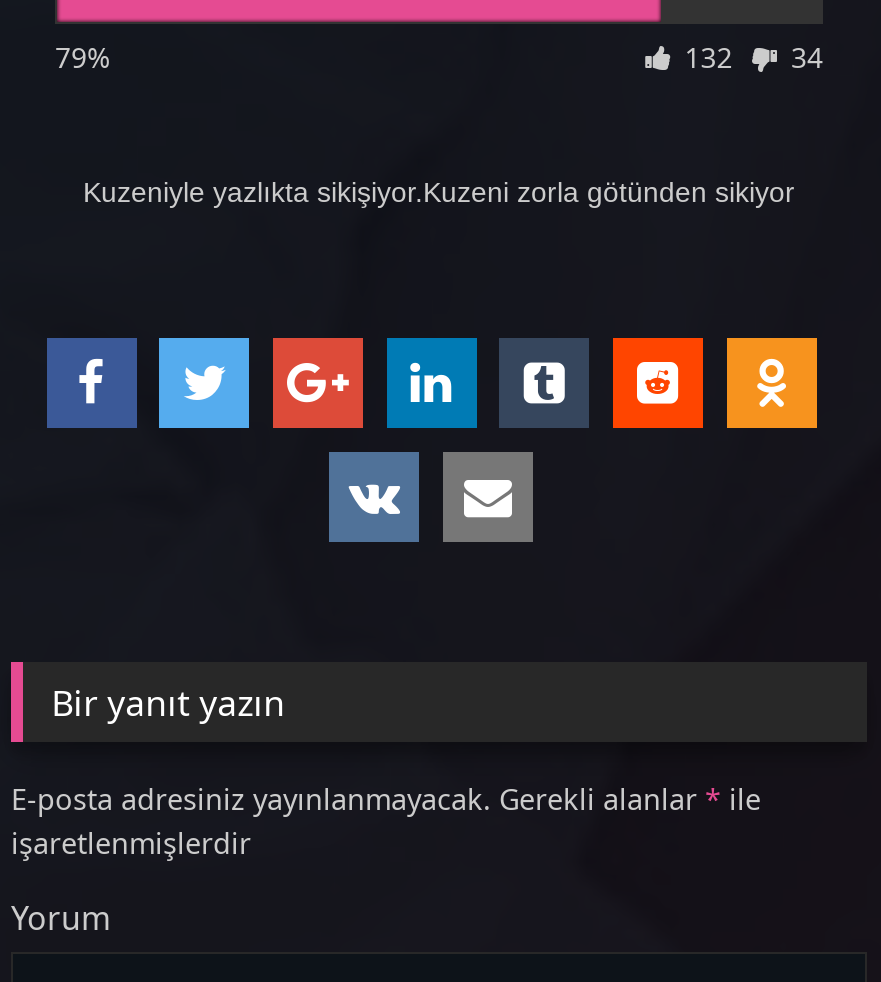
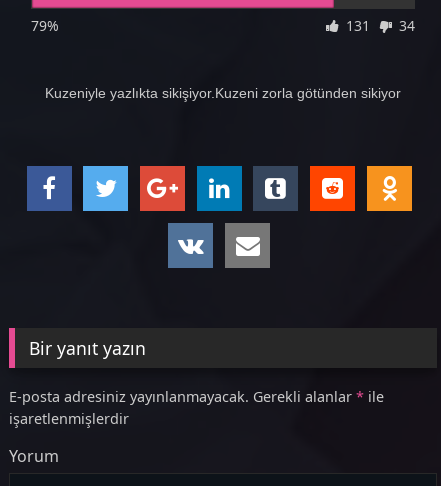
- 132 34
+ 131 34
